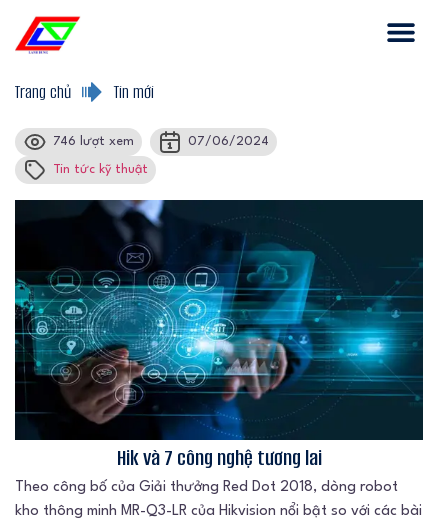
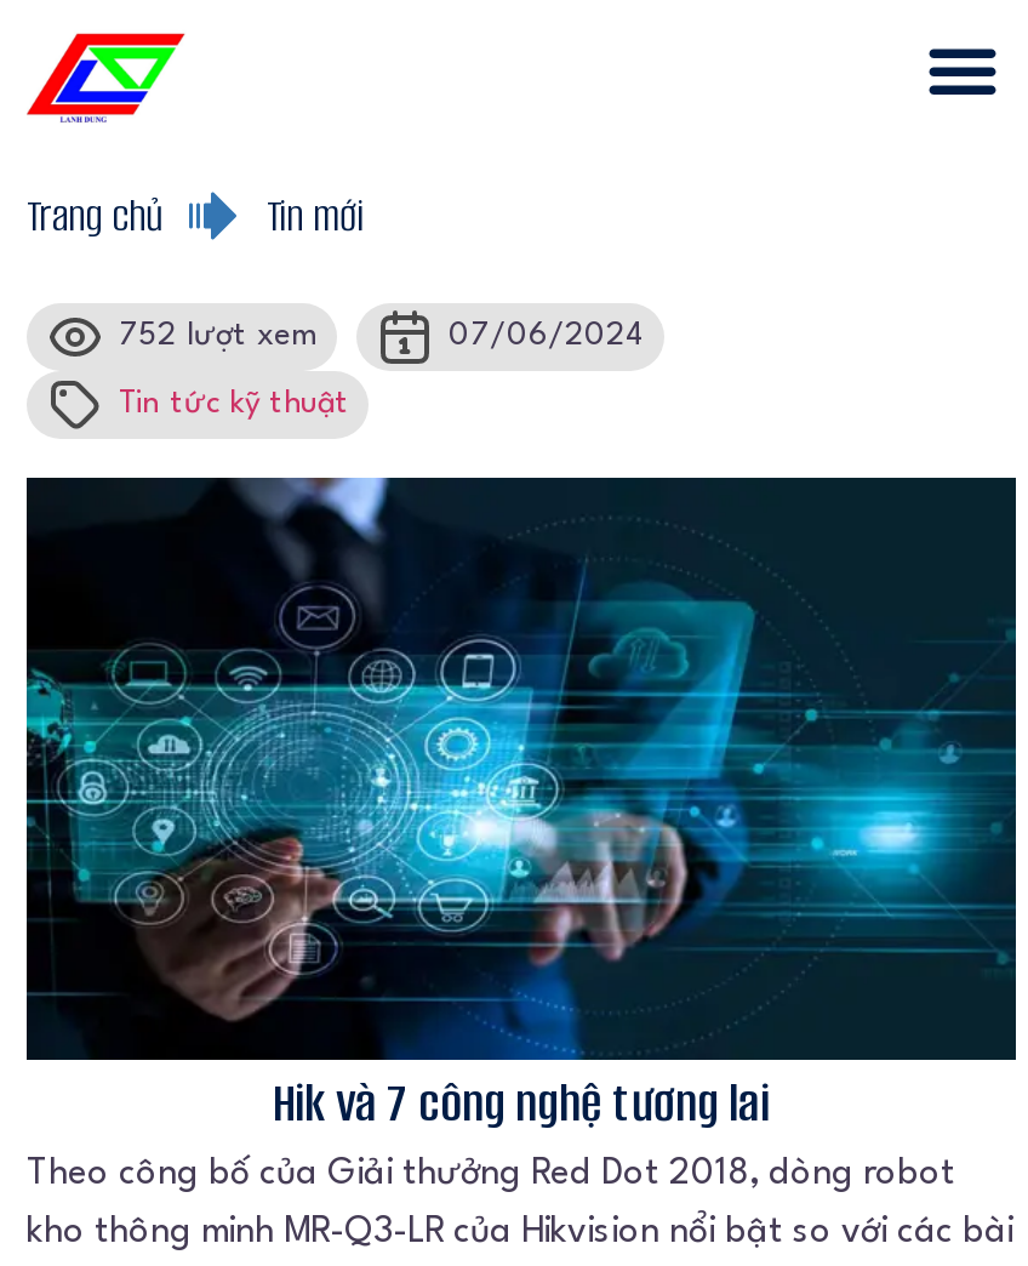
- 746 lượt xem
+ 752 lượt xem
